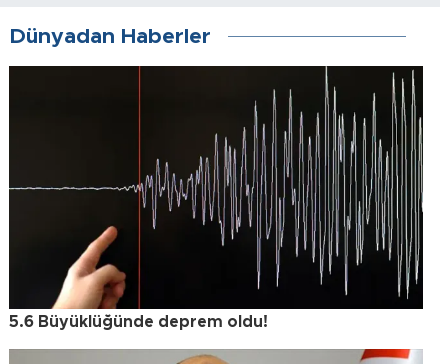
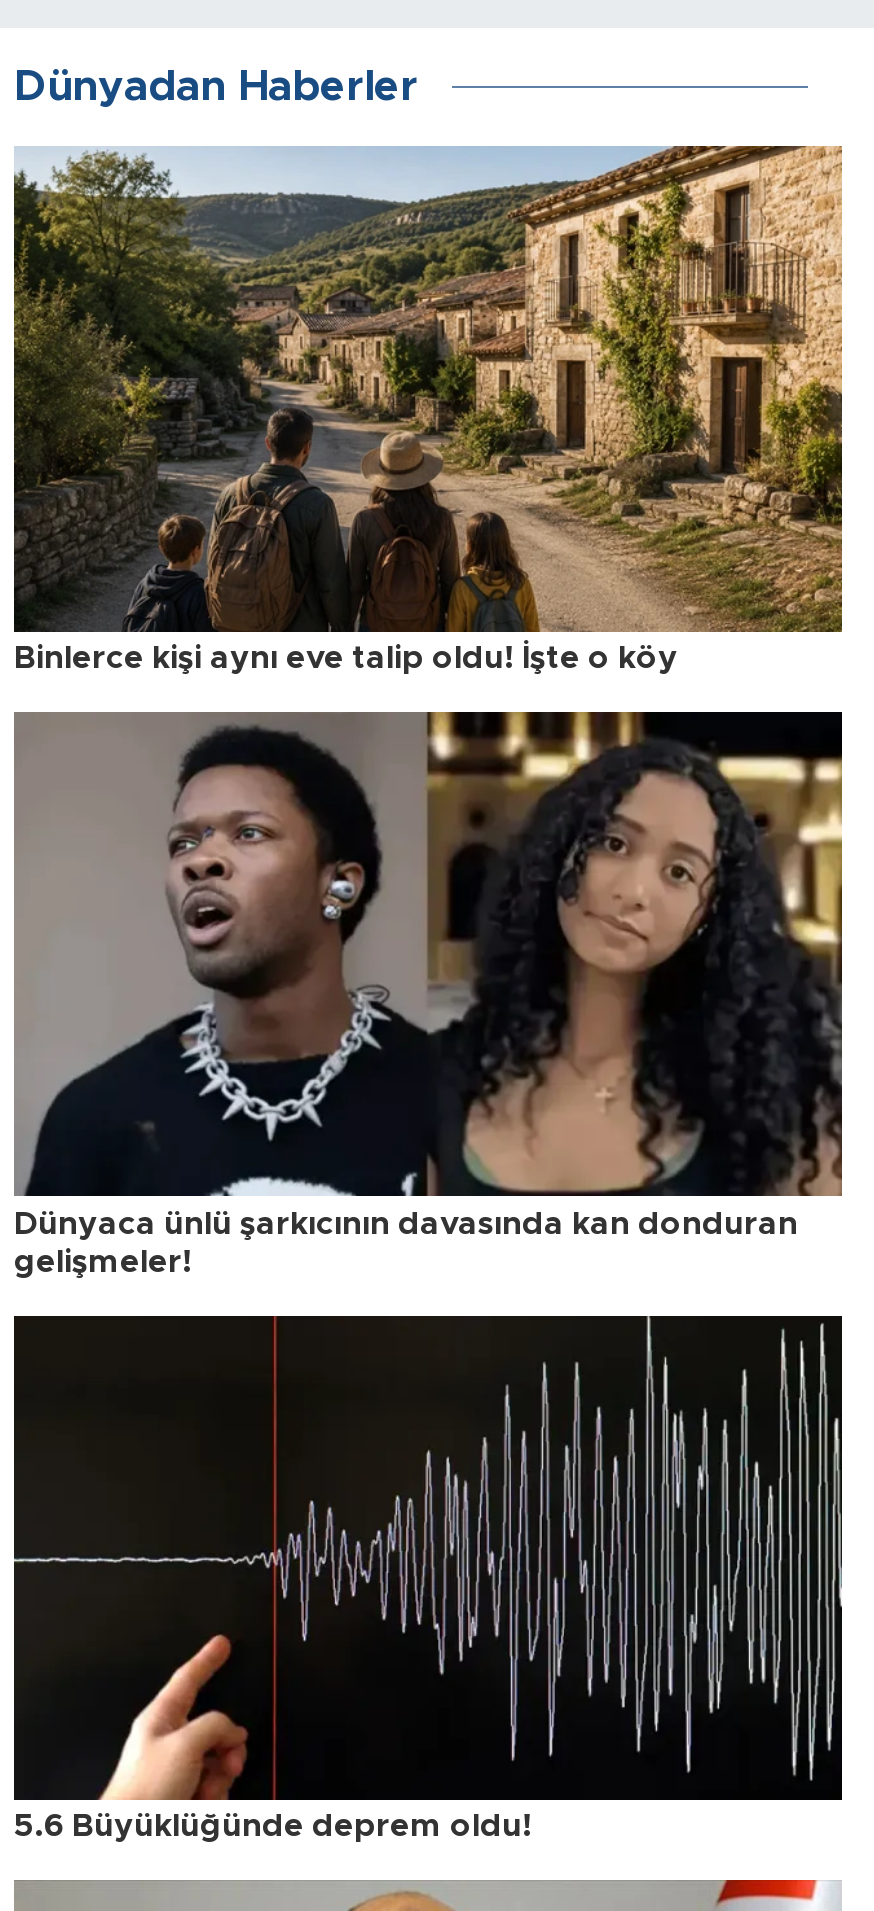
+ [image]
+ Binlerce kişi aynı eve talip oldu! İşte o köy

+ [image]
+ Dünyaca ünlü şarkıcının davasında kan donduran
+ gelişmeler!
